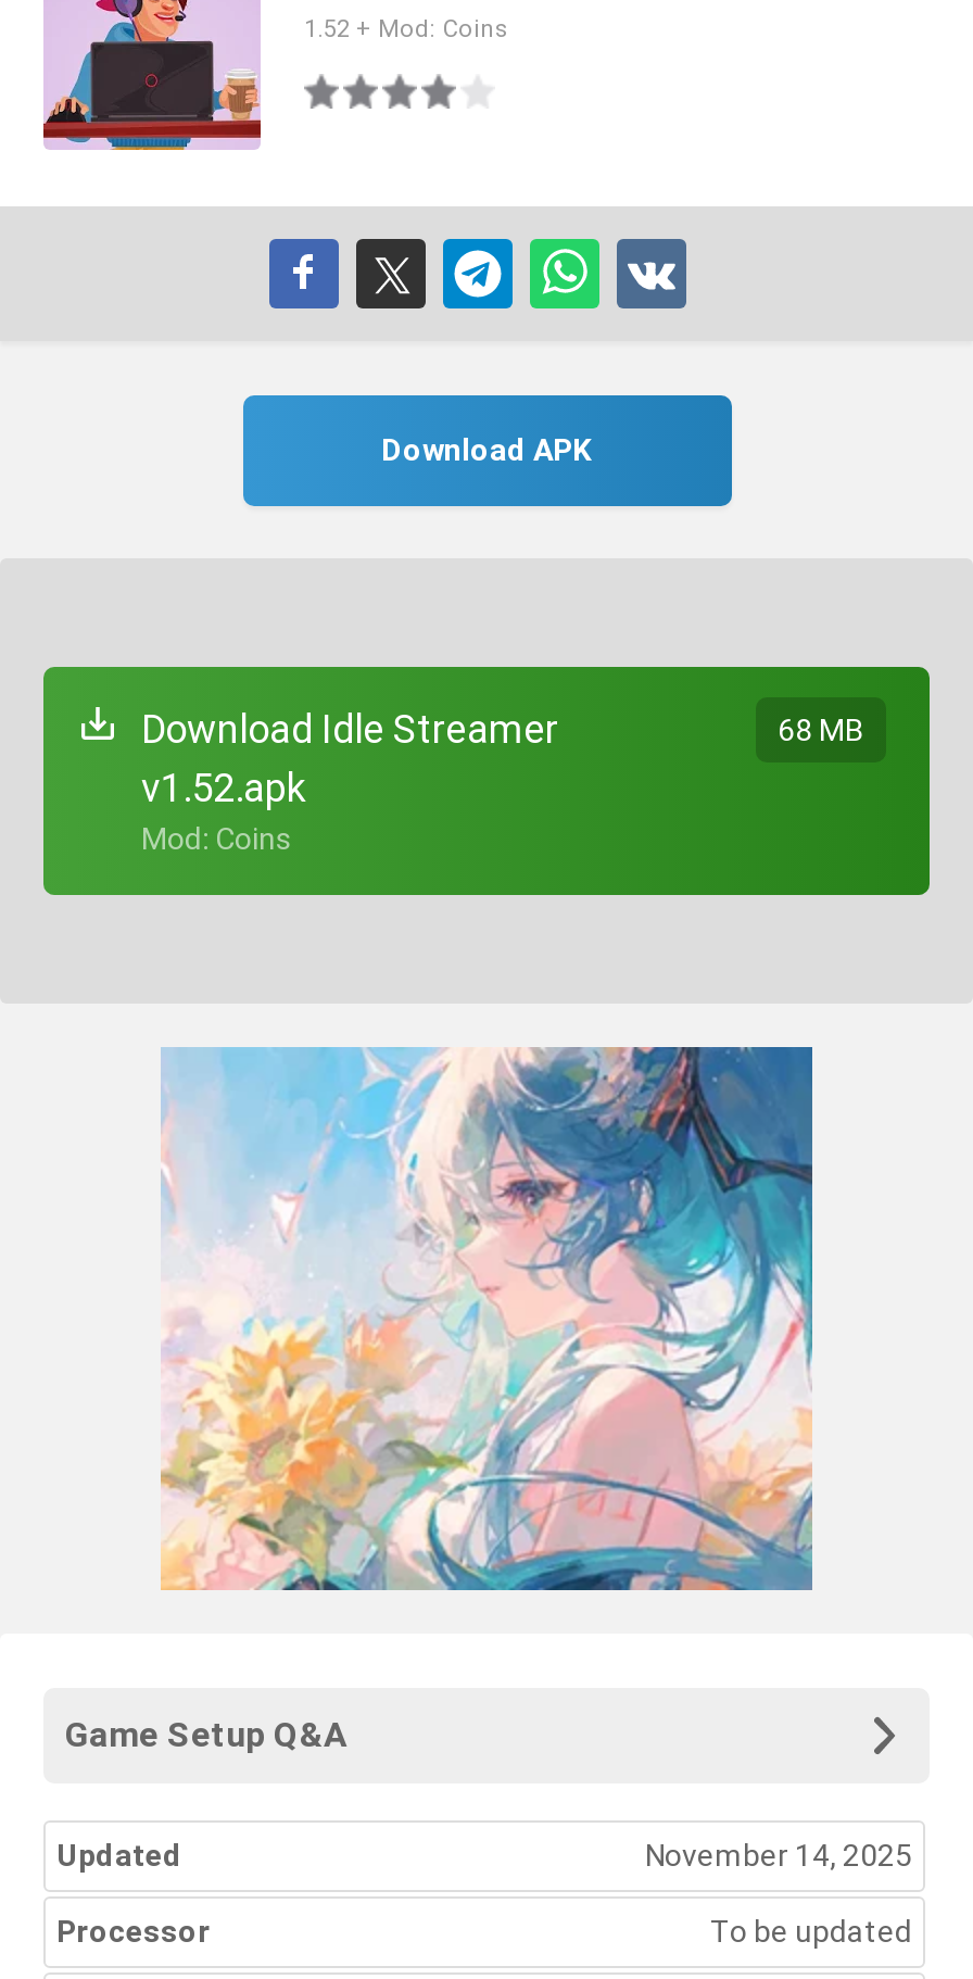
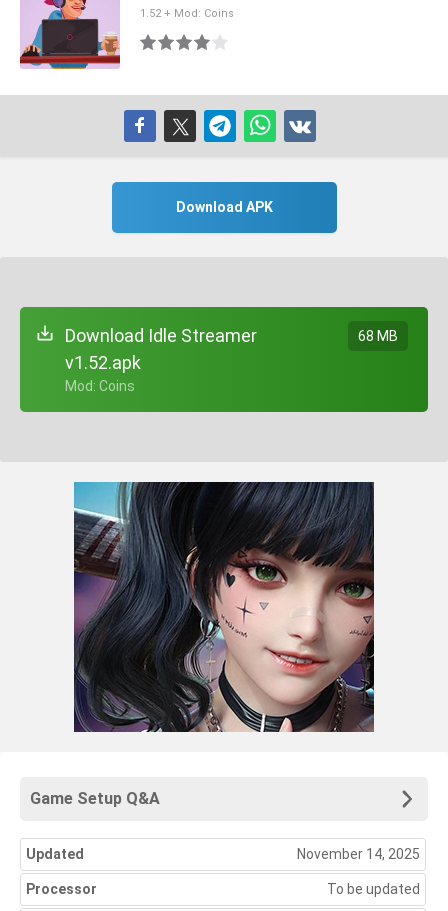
- [image]
+ [image]
